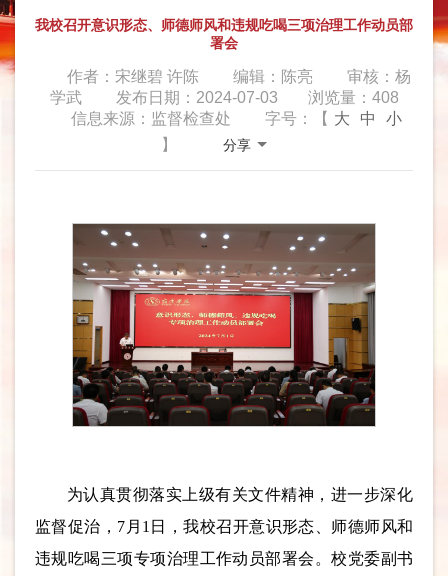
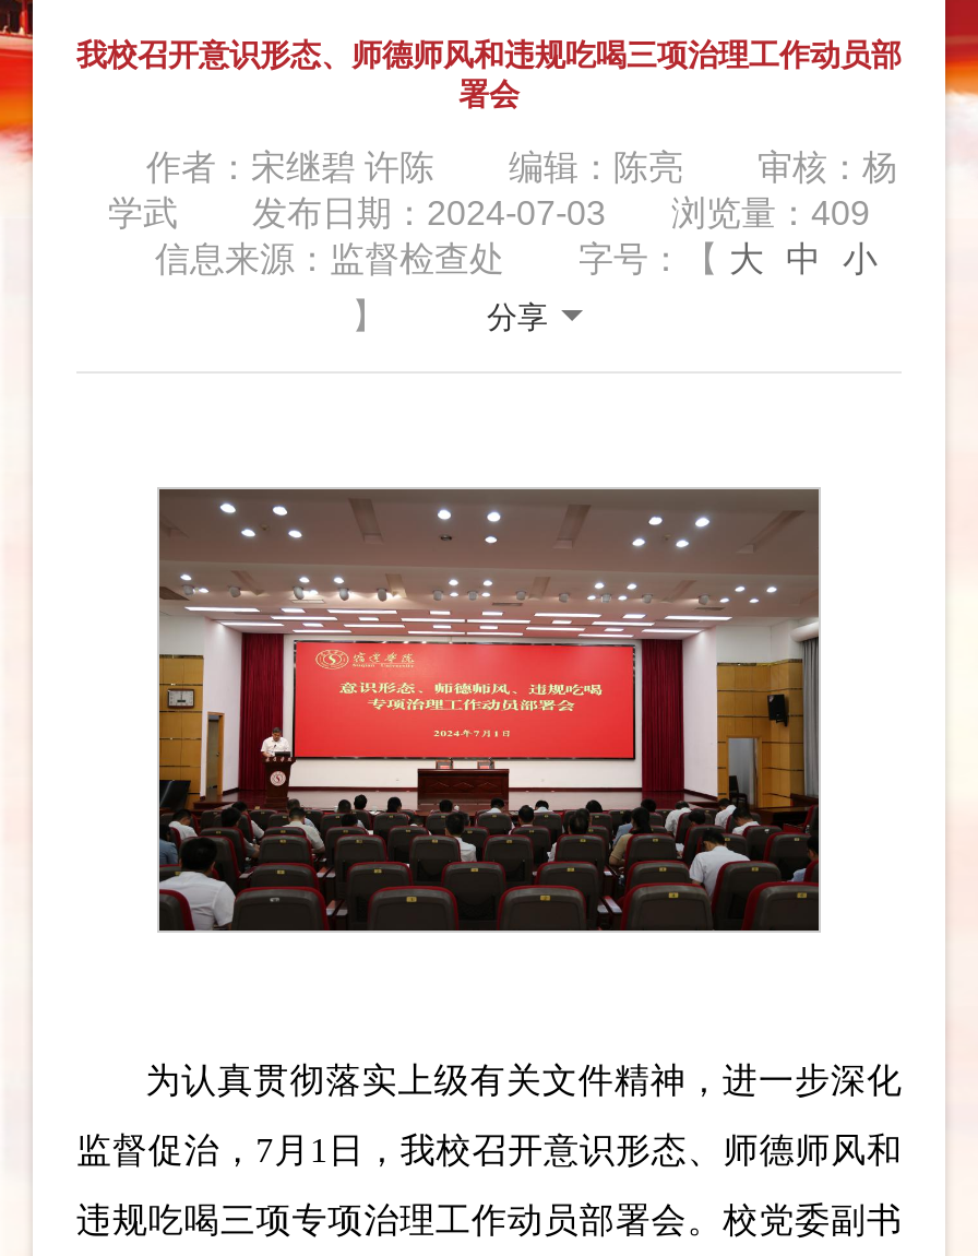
- 学武 发布日期：2024-07-03 浏览量：408
+ 学武 发布日期：2024-07-03 浏览量：409
